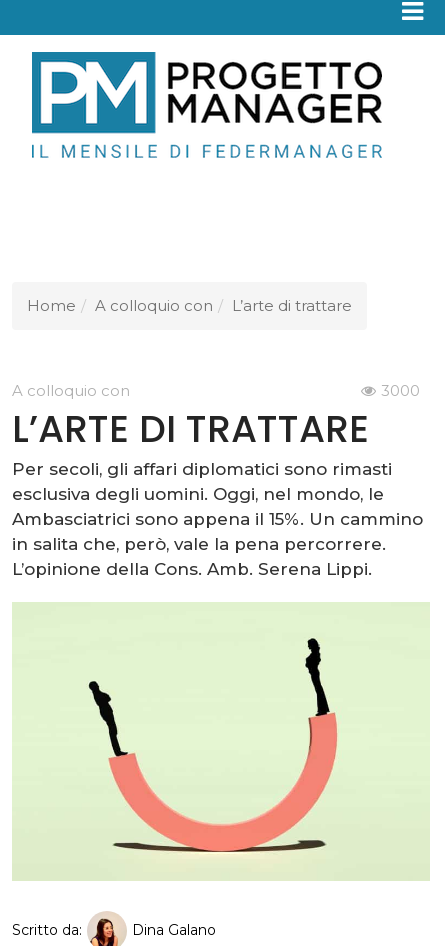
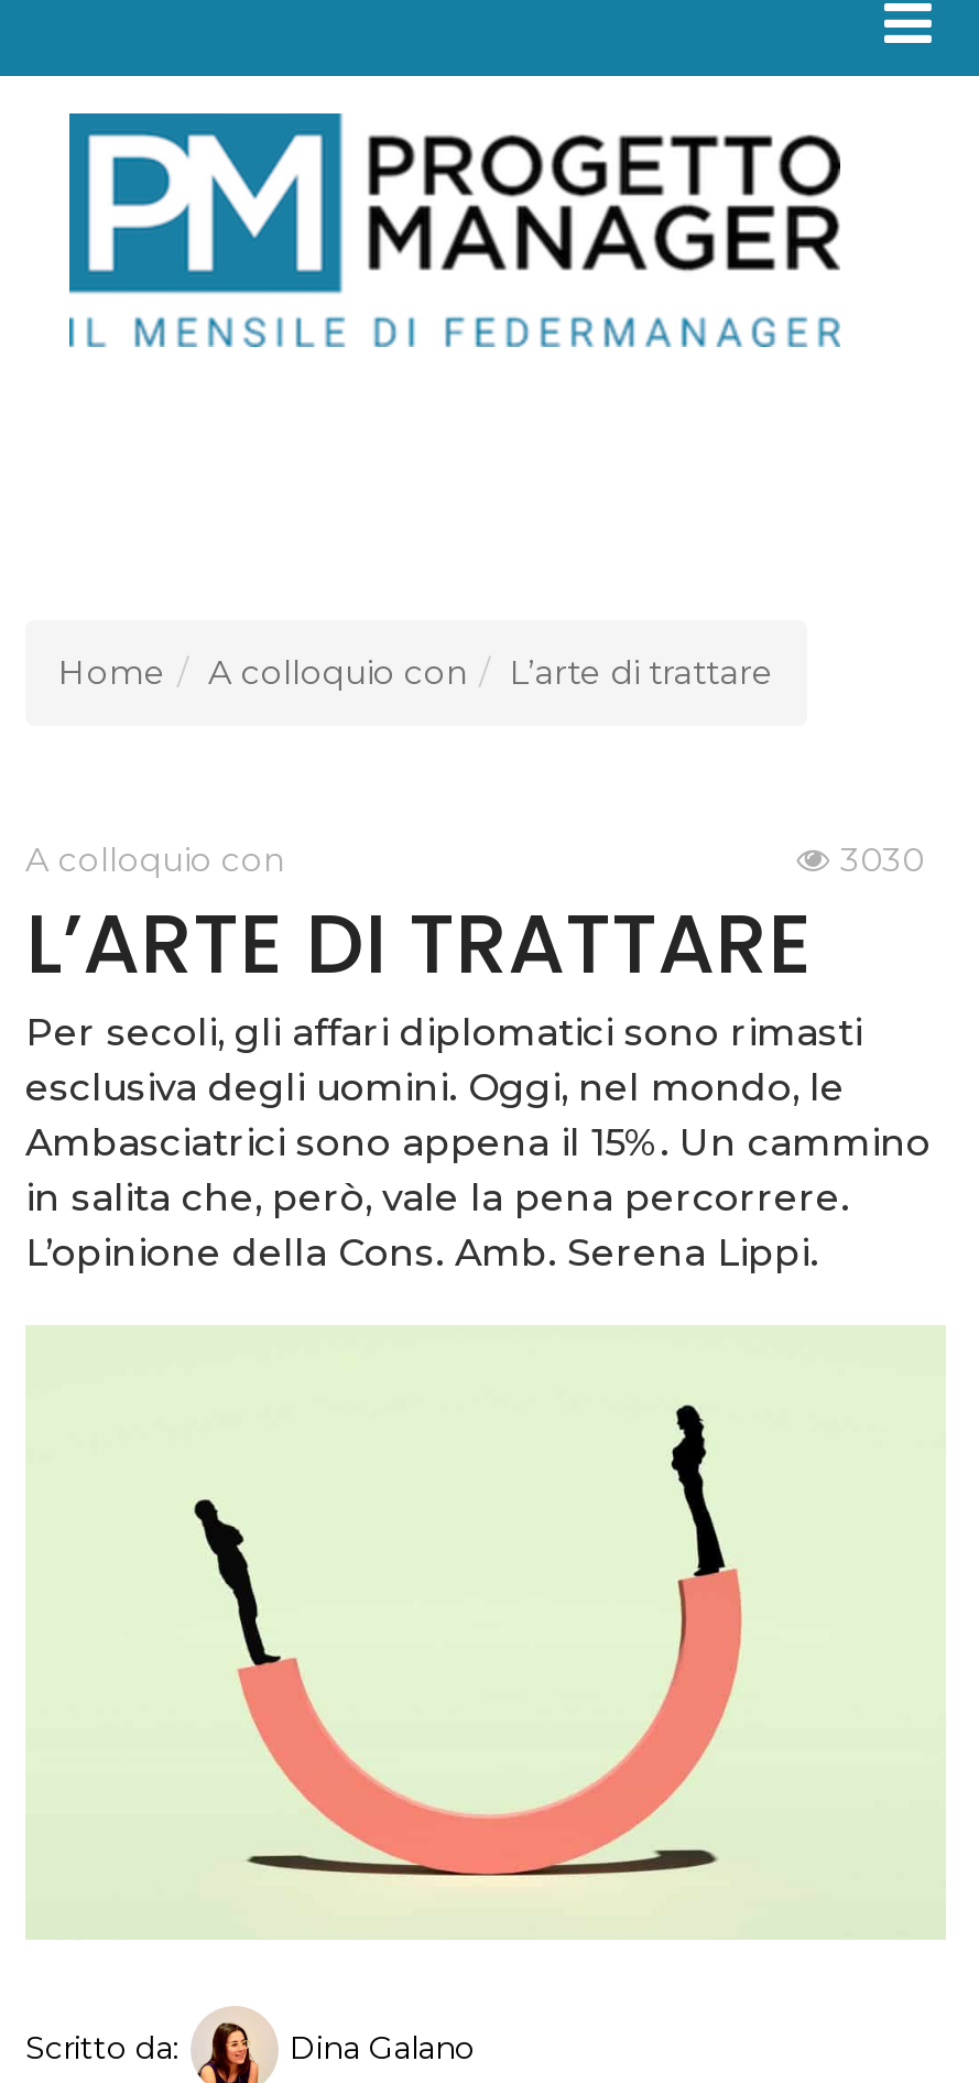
- 3000
+ 3030
